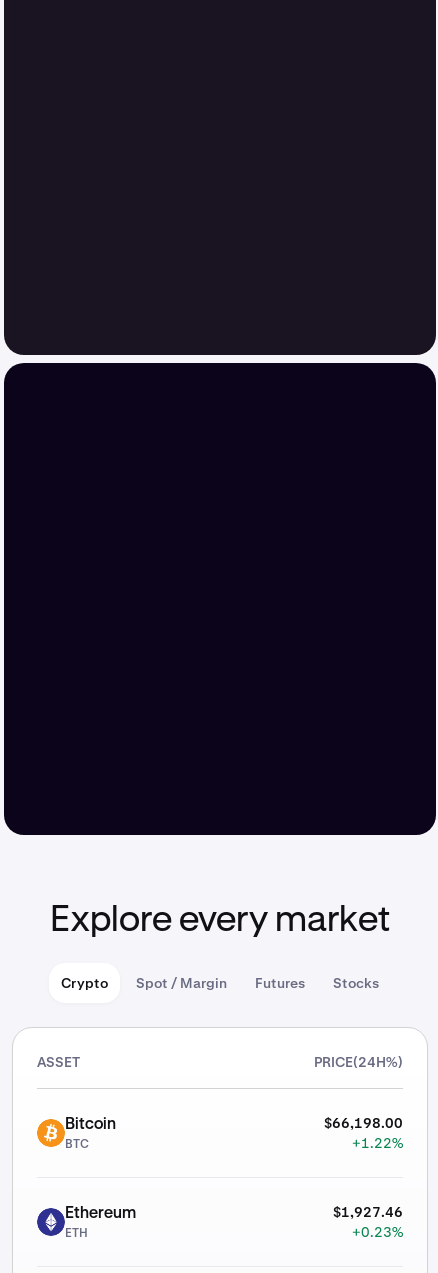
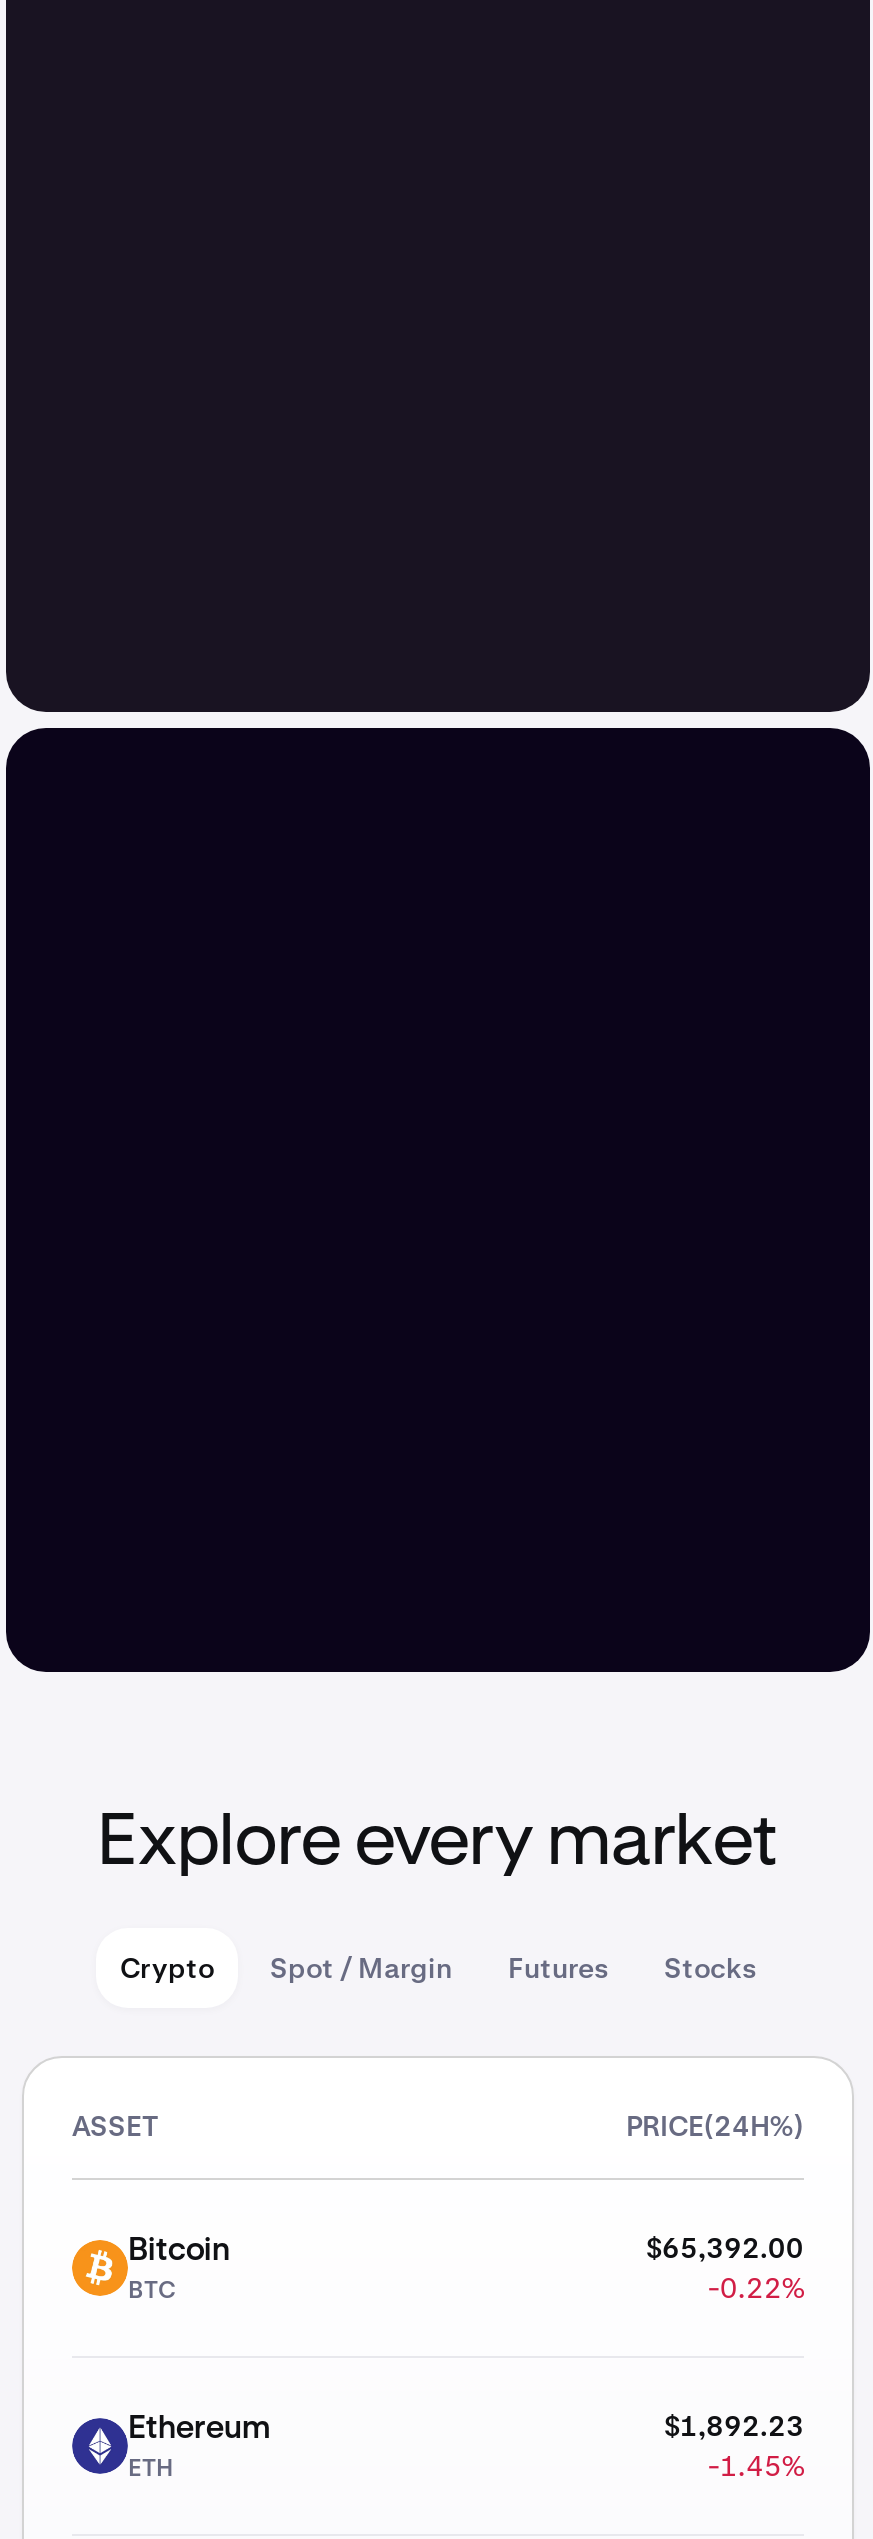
- $66,198.00
+ $65,392.00

- +1.22%
+ -0.22%

- $1,927.46
+ $1,892.23

- +0.23%
+ -1.45%
